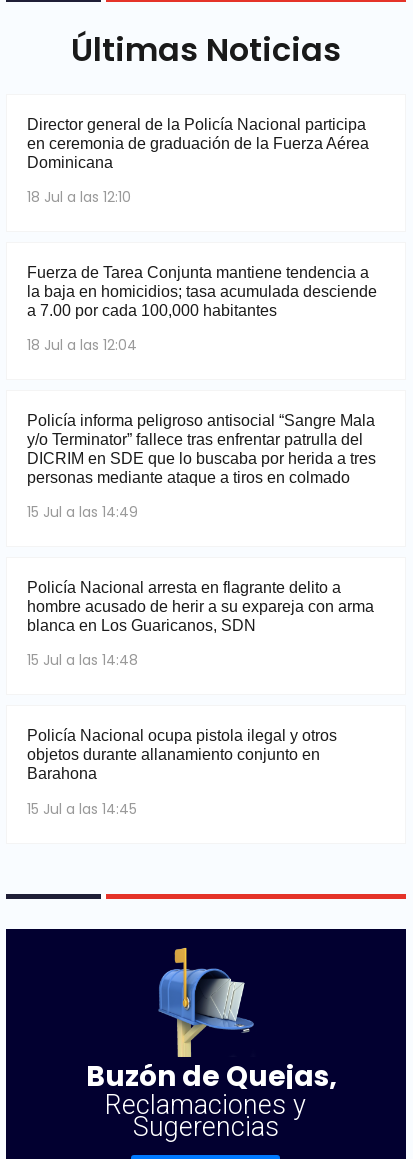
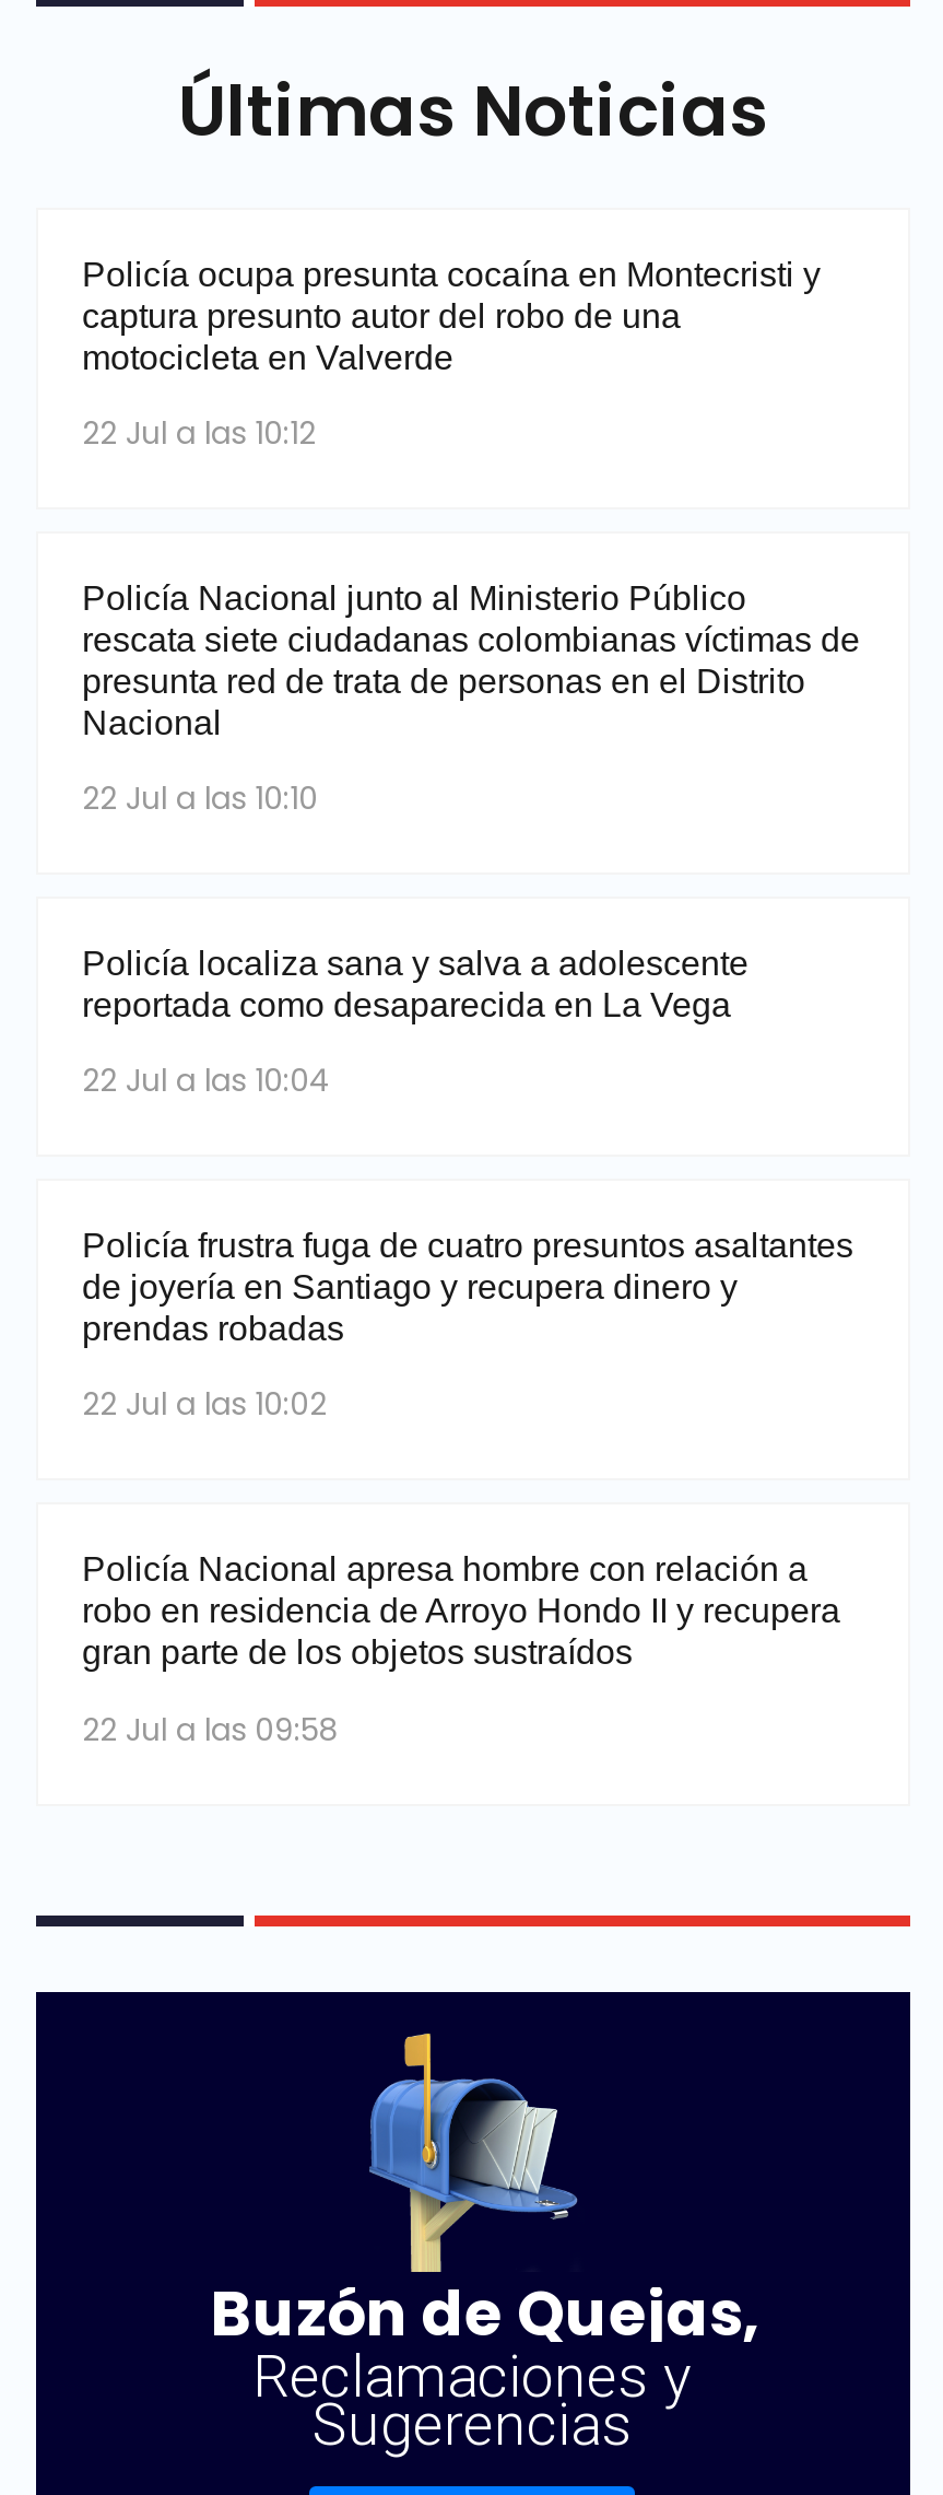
- Director general de la Policía Nacional participa
- en ceremonia de graduación de la Fuerza Aérea
- Dominicana
+ Policía ocupa presunta cocaína en Montecristi y
+ captura presunto autor del robo de una
+ motocicleta en Valverde

- 18 Jul a las 12:10
+ 22 Jul a las 10:12

- Fuerza de Tarea Conjunta mantiene tendencia a
- la baja en homicidios; tasa acumulada desciende
- a 7.00 por cada 100,000 habitantes
+ Policía Nacional junto al Ministerio Público
+ rescata siete ciudadanas colombianas víctimas de
+ presunta red de trata de personas en el Distrito
+ Nacional

- 18 Jul a las 12:04
+ 22 Jul a las 10:10

- Policía informa peligroso antisocial “Sangre Mala
- y/o Terminator” fallece tras enfrentar patrulla del
- DICRIM en SDE que lo buscaba por herida a tres
- personas mediante ataque a tiros en colmado
+ Policía localiza sana y salva a adolescente
+ reportada como desaparecida en La Vega

- 15 Jul a las 14:49
+ 22 Jul a las 10:04

- Policía Nacional arresta en flagrante delito a
- hombre acusado de herir a su expareja con arma
- blanca en Los Guaricanos, SDN
+ Policía frustra fuga de cuatro presuntos asaltantes
+ de joyería en Santiago y recupera dinero y
+ prendas robadas

- 15 Jul a las 14:48
+ 22 Jul a las 10:02

- Policía Nacional ocupa pistola ilegal y otros
- objetos durante allanamiento conjunto en
- Barahona
+ Policía Nacional apresa hombre con relación a
+ robo en residencia de Arroyo Hondo II y recupera
+ gran parte de los objetos sustraídos

- 15 Jul a las 14:45
+ 22 Jul a las 09:58
